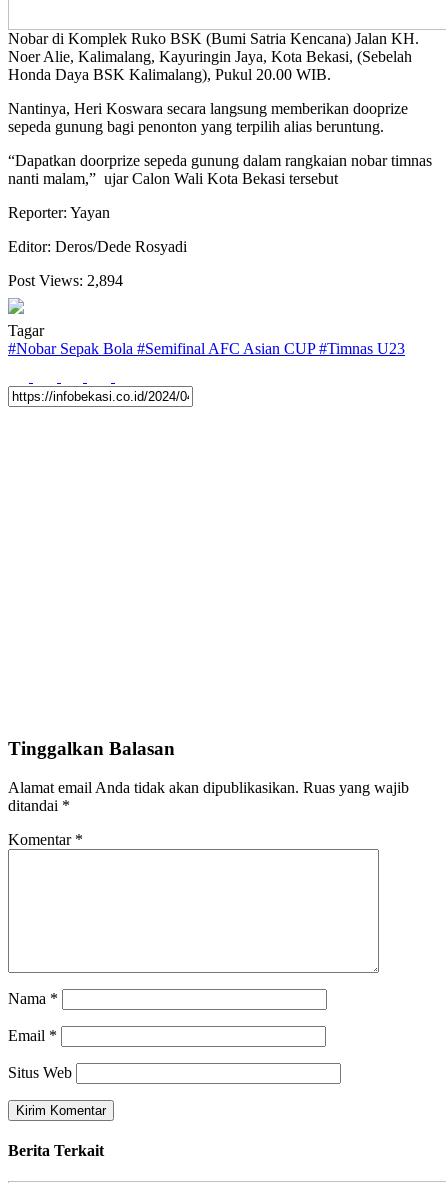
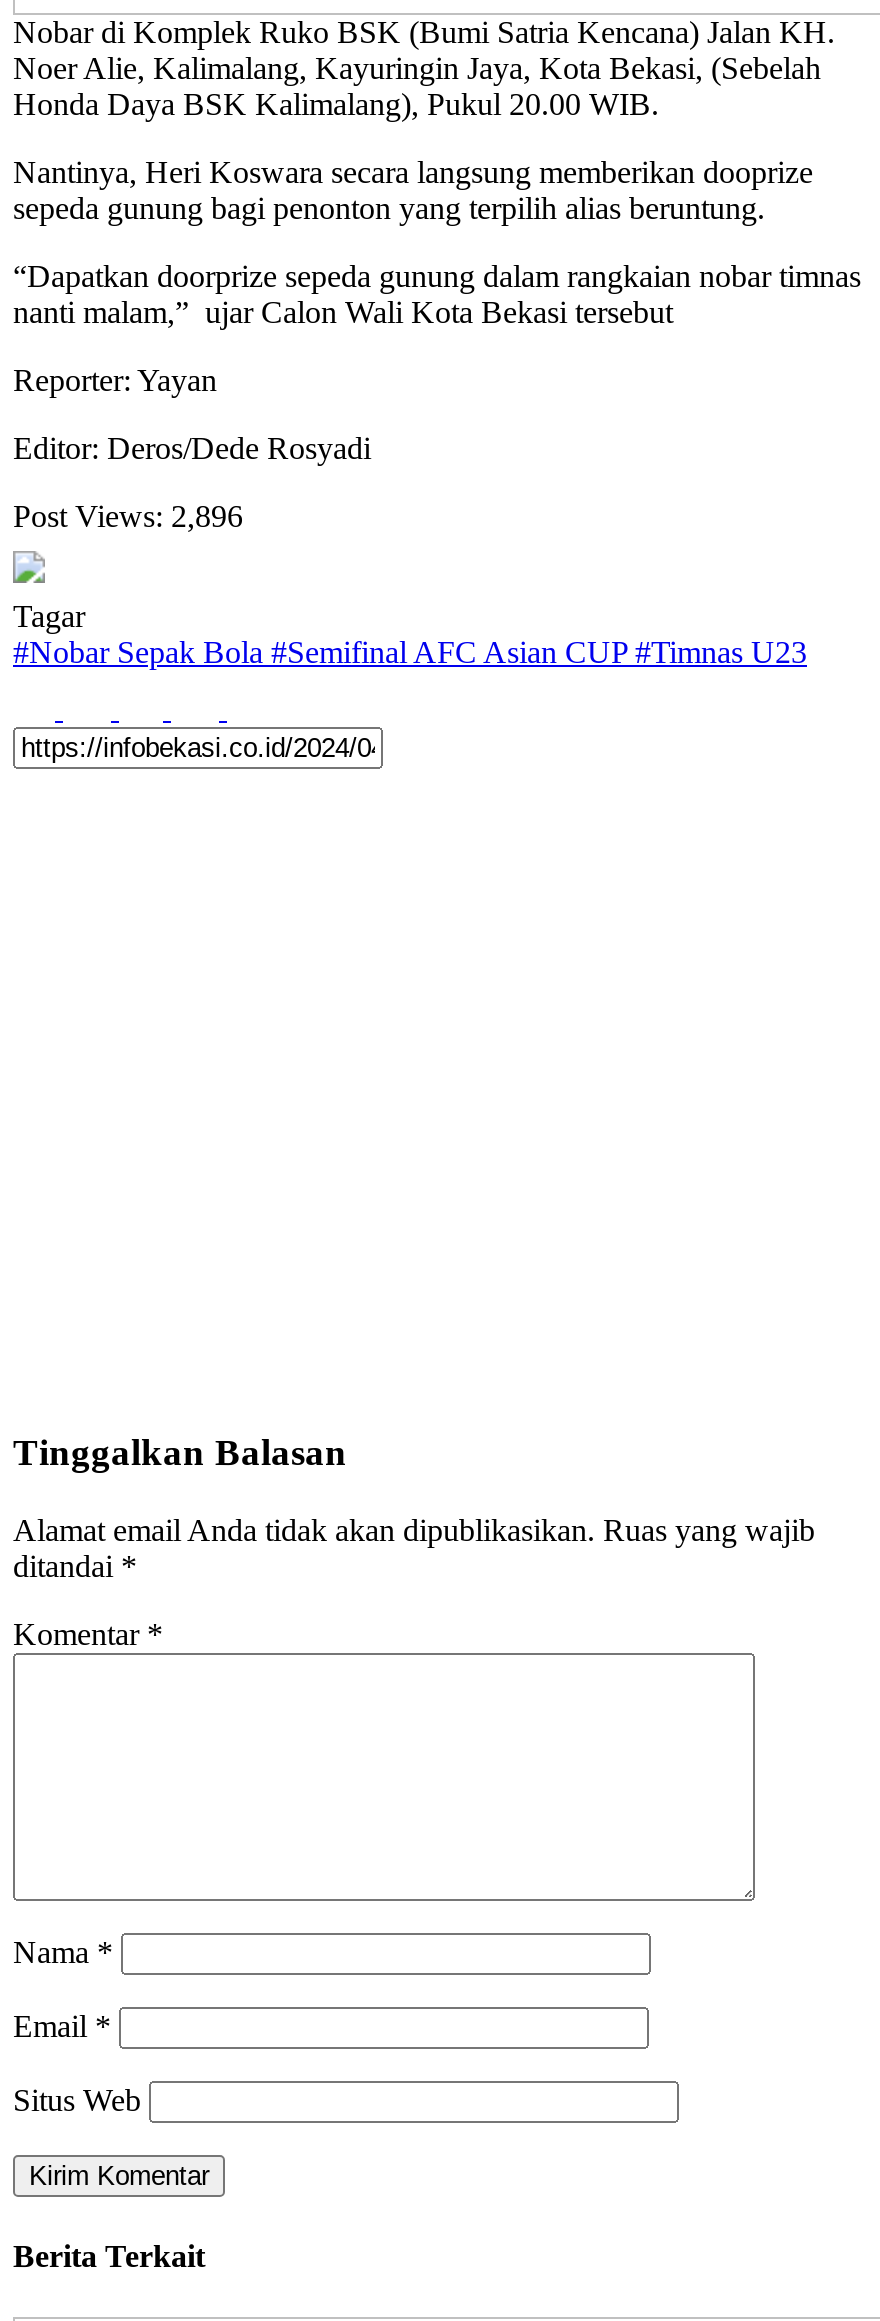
- Post Views: 2,894
+ Post Views: 2,896
